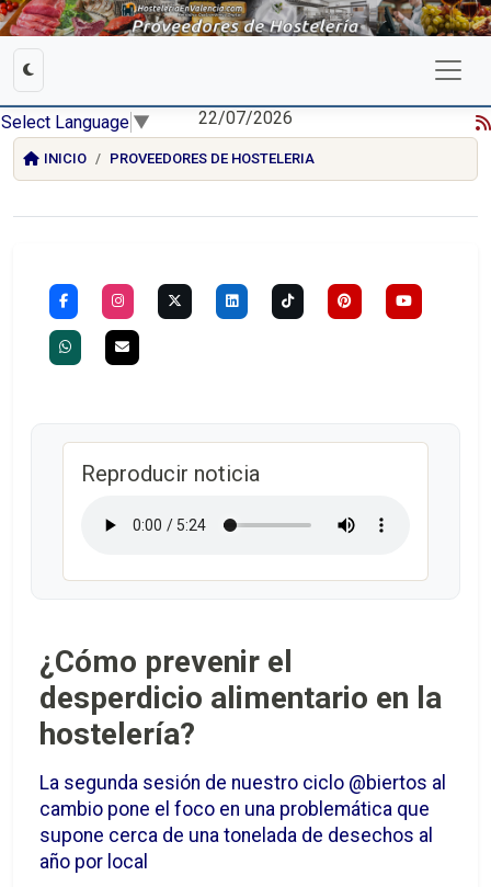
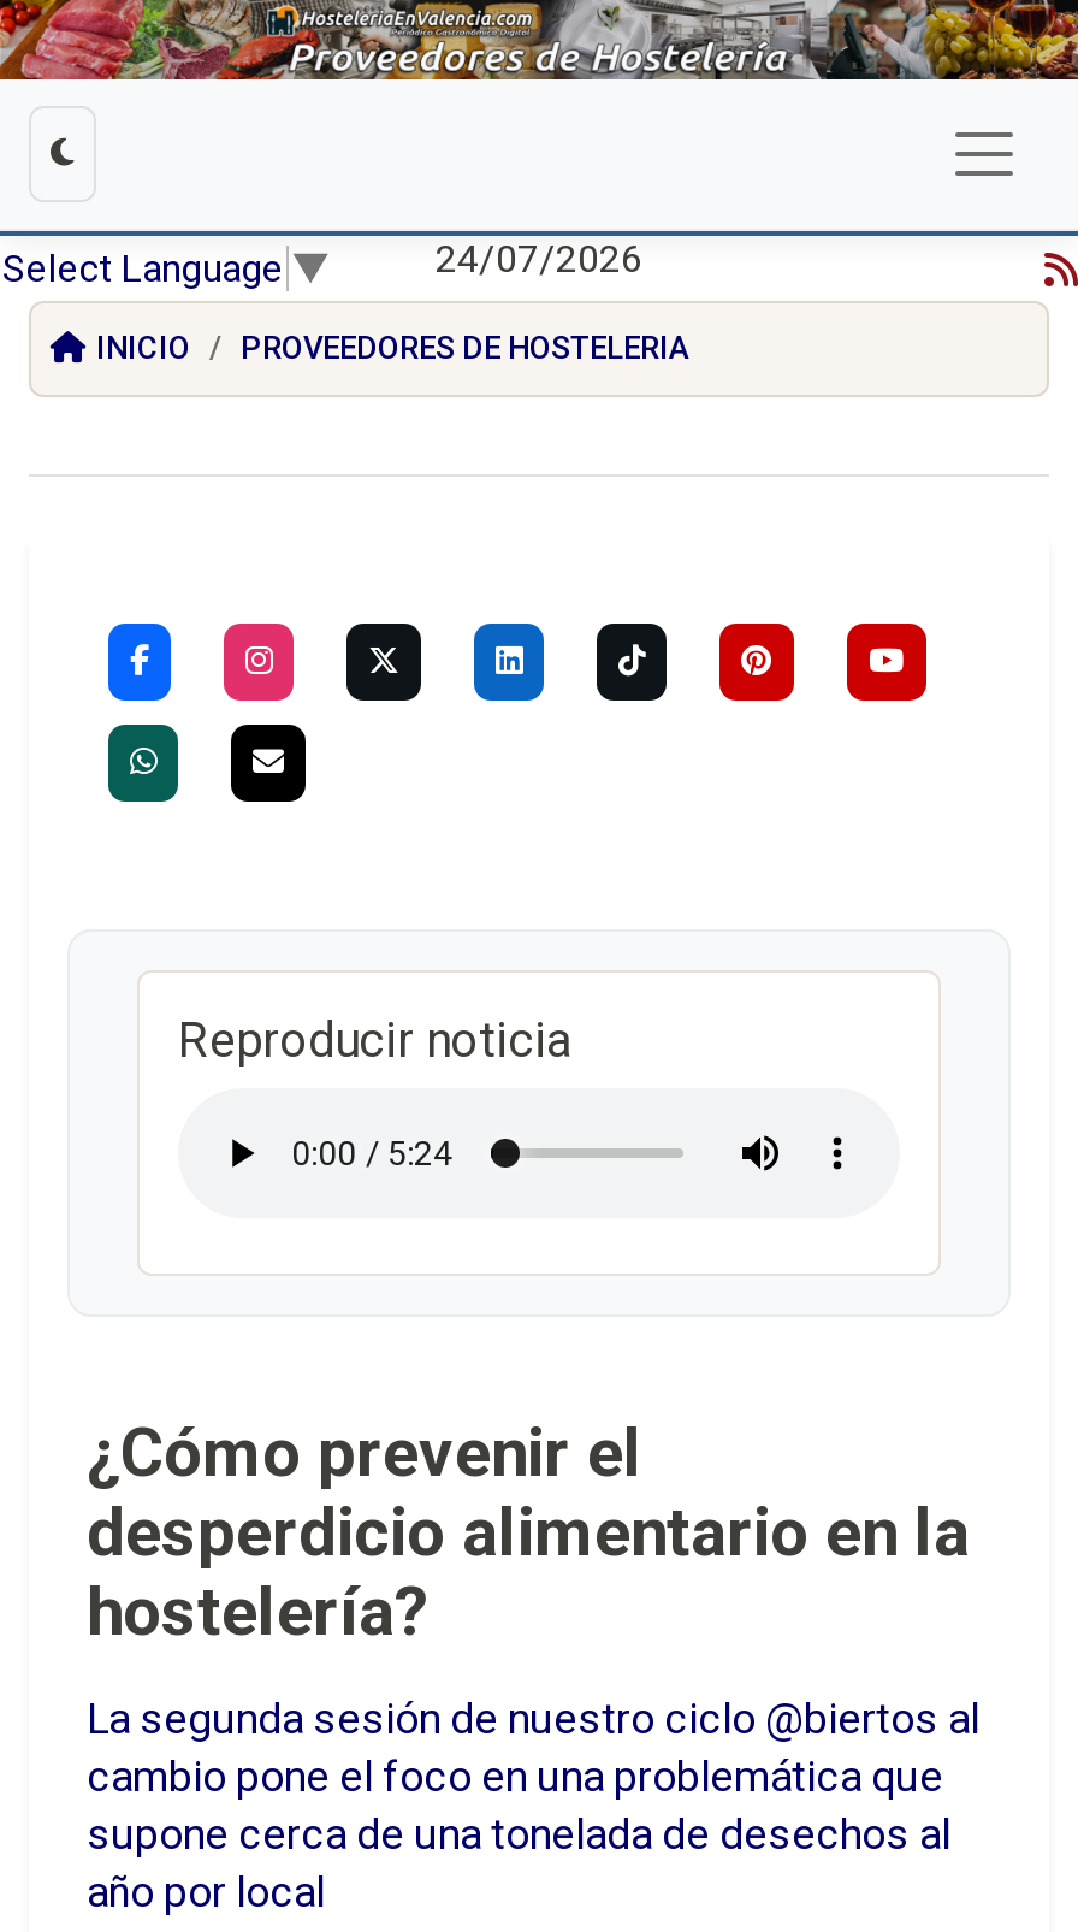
- 22/07/2026
+ 24/07/2026
